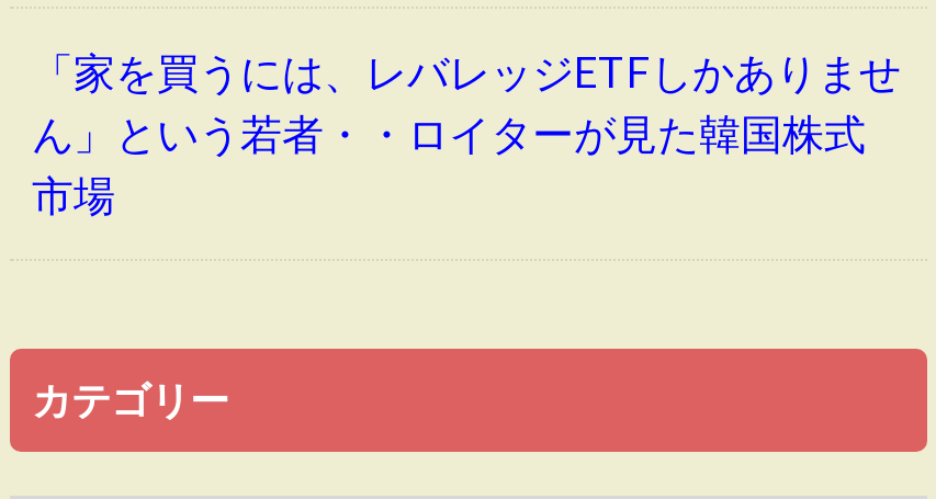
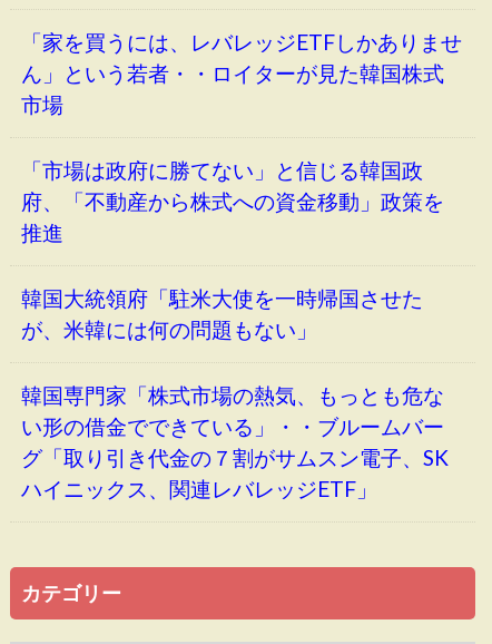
+ 「市場は政府に勝てない」と信じる韓国政
+ 府、「不動産から株式への資金移動」政策を
+ 推進
+ 韓国大統領府「駐米大使を一時帰国させた
+ が、米韓には何の問題もない」
+ 韓国専門家「株式市場の熱気、もっとも危な
+ い形の借金でできている」・・ブルームバー
+ グ「取り引き代金の７割がサムスン電子、SK
+ ハイニックス、関連レバレッジETF」
